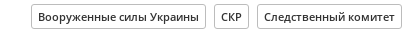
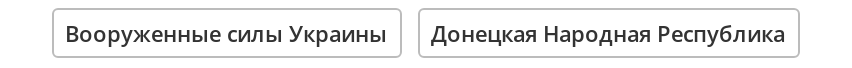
- СКР
- Следственный комитет
+ Донецкая Народная Республика
